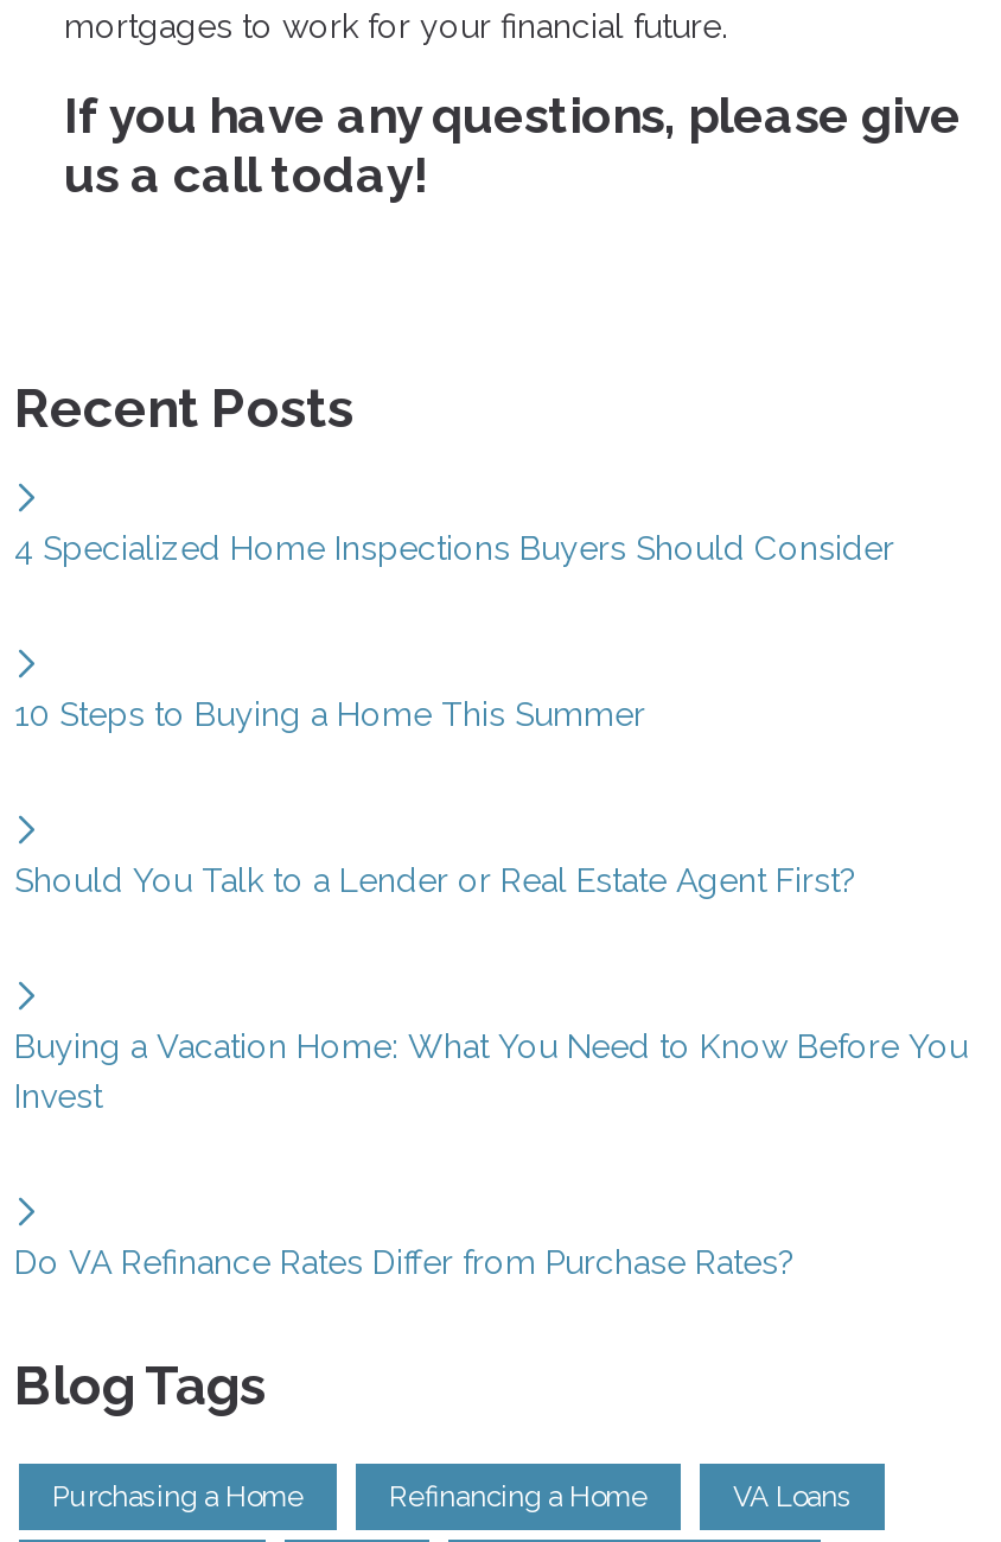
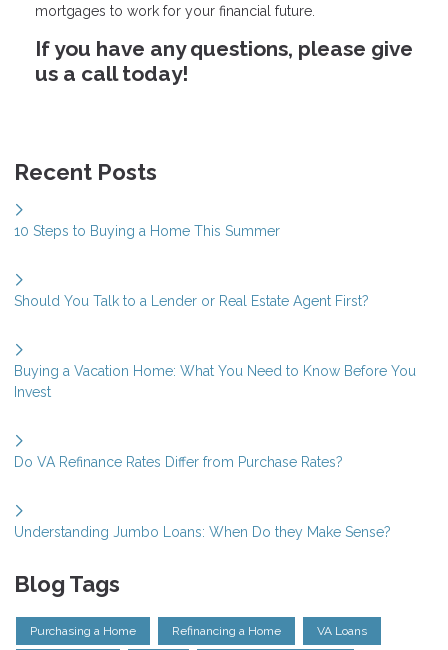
- 4 Specialized Home Inspections Buyers Should Consider

moved up: 10 Steps to Buying a Home This Summer | Should You Talk to a Lender or Real Estate Agent First? | Buying a Vacation Home: What You Need to Know Before You | Invest | Do VA Refinance Rates Differ from Purchase Rates?

+ Understanding Jumbo Loans: When Do they Make Sense?
